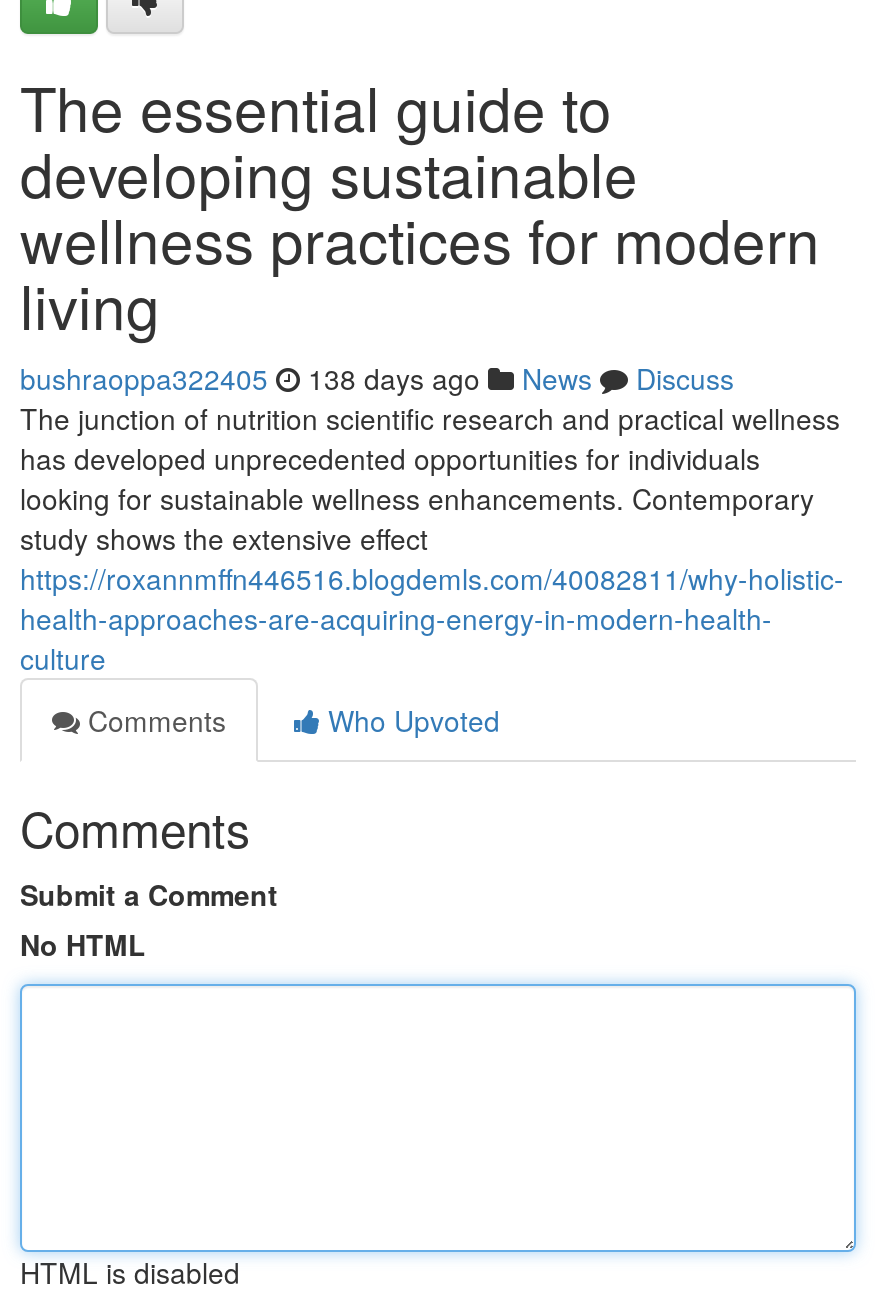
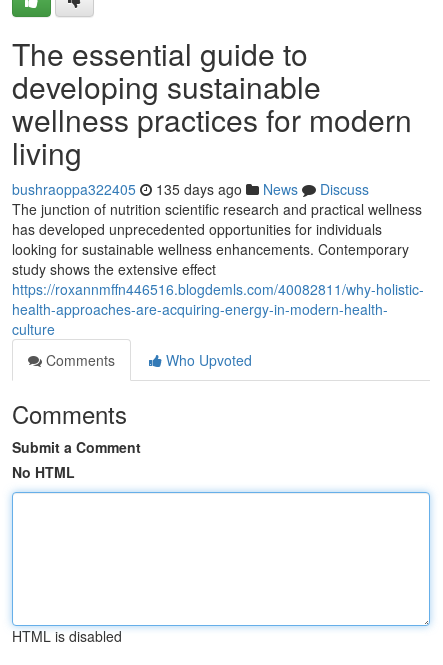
- bushraoppa322405 138 days ago News Discuss
+ bushraoppa322405 135 days ago News Discuss
